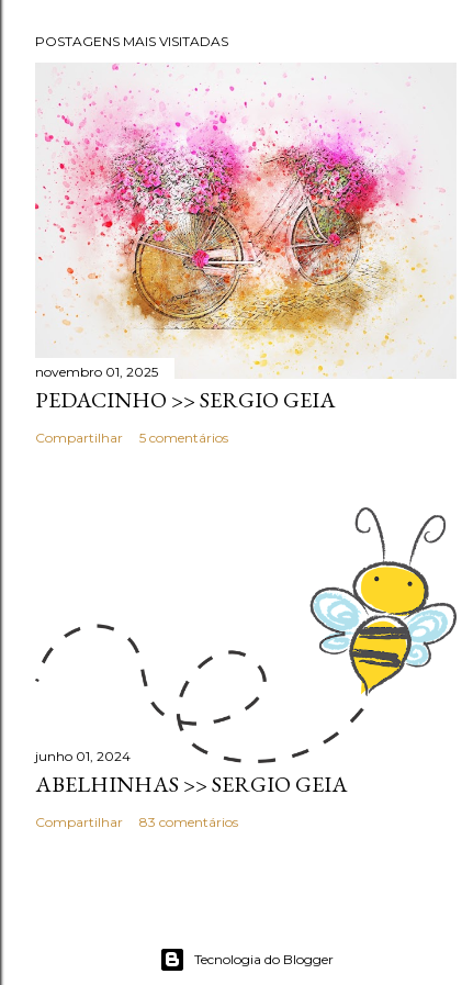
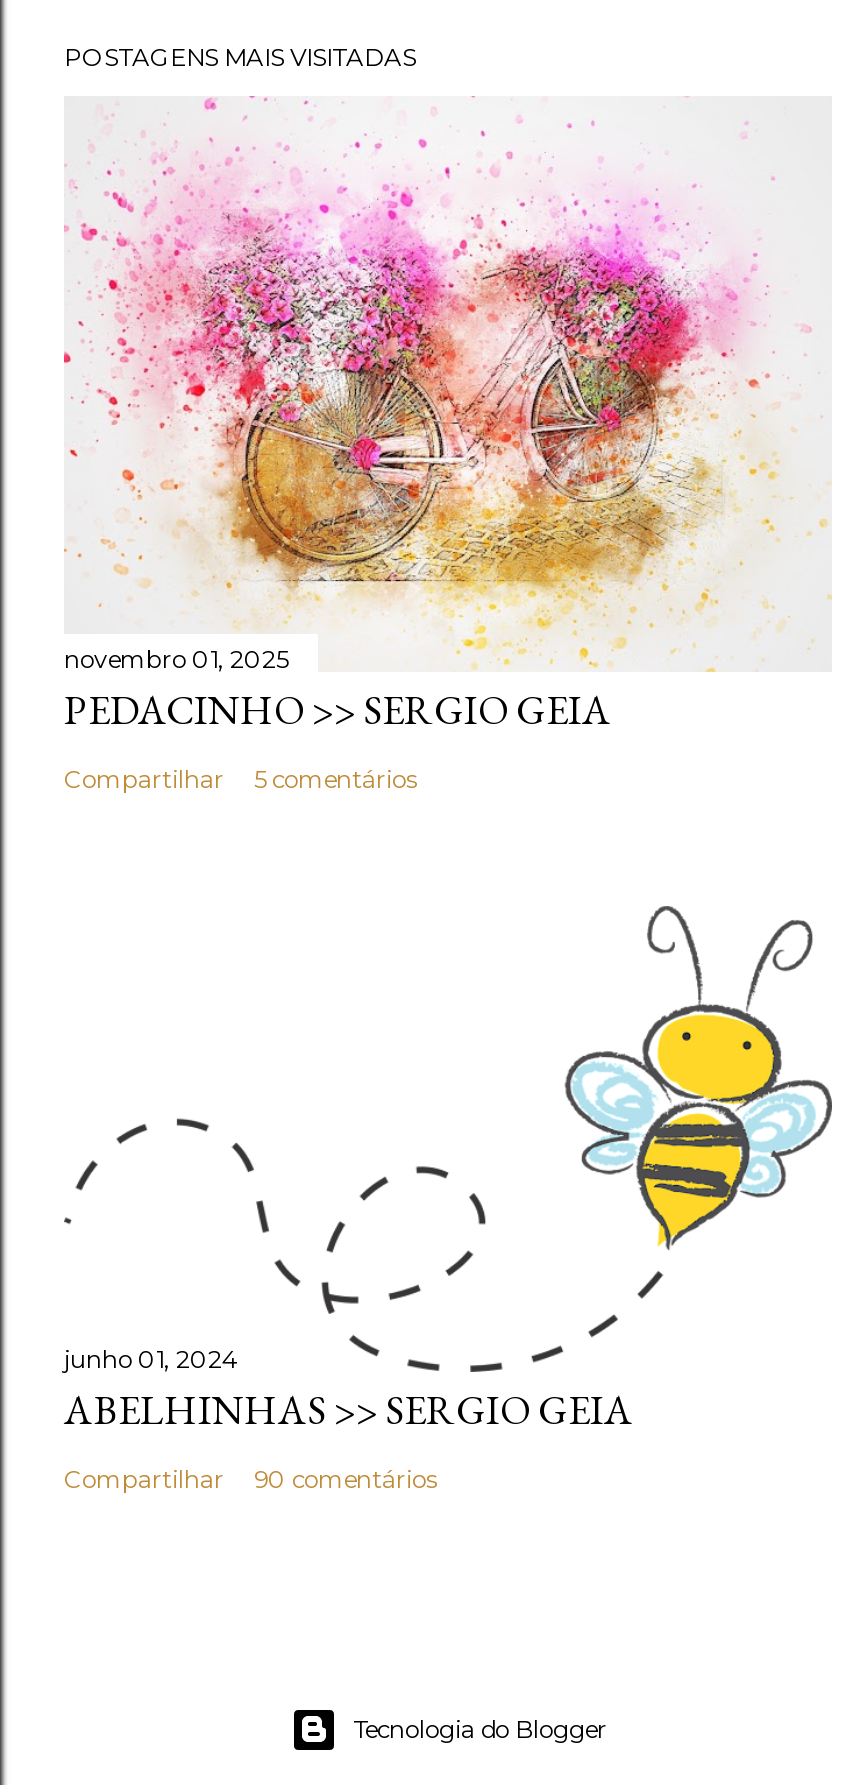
- Compartilhar 83 comentários
+ Compartilhar 90 comentários
